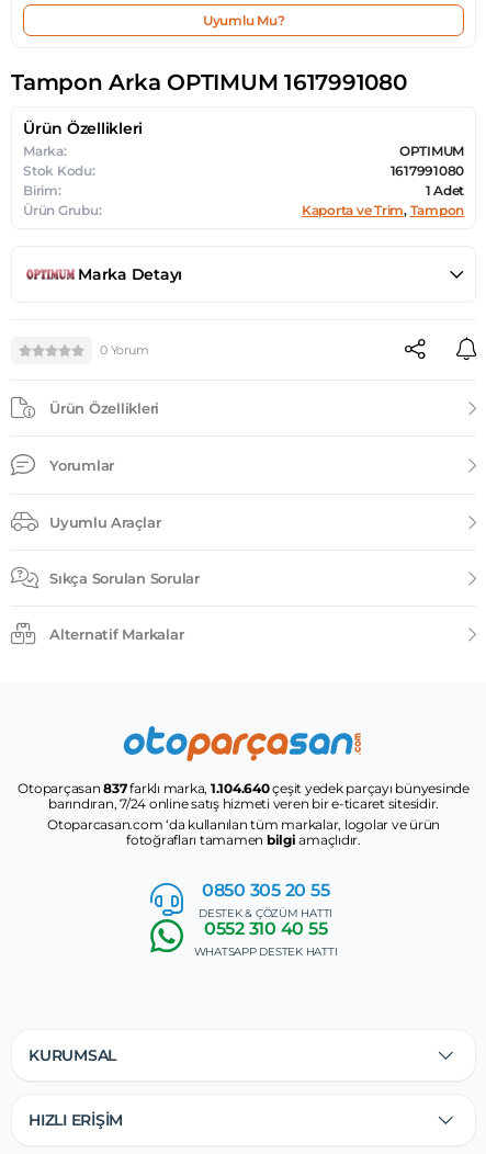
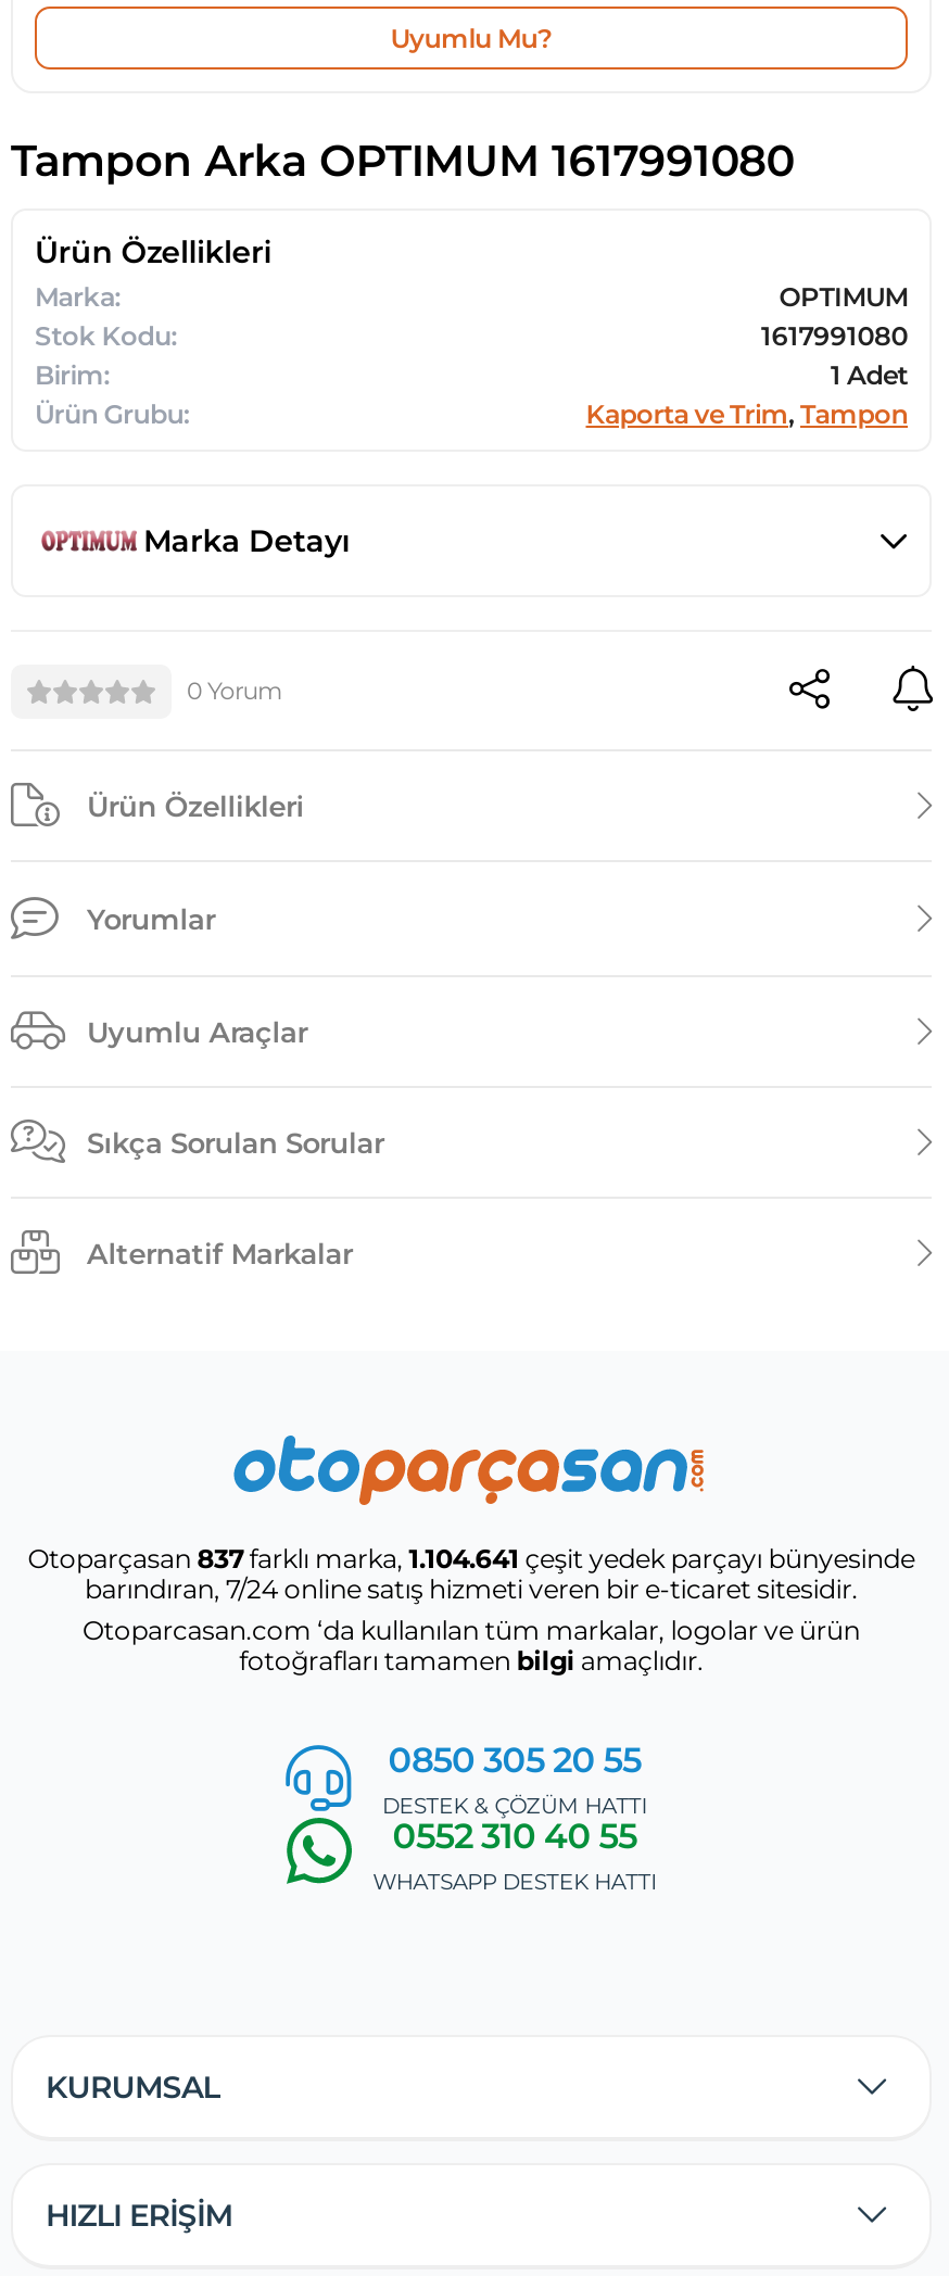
- Otoparçasan 837farklı marka, 1.104.640 çeşit yedek parçayı bünyesinde
+ Otoparçasan 837farklı marka, 1.104.641 çeşit yedek parçayı bünyesinde
